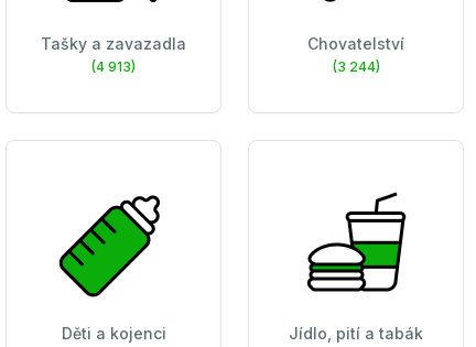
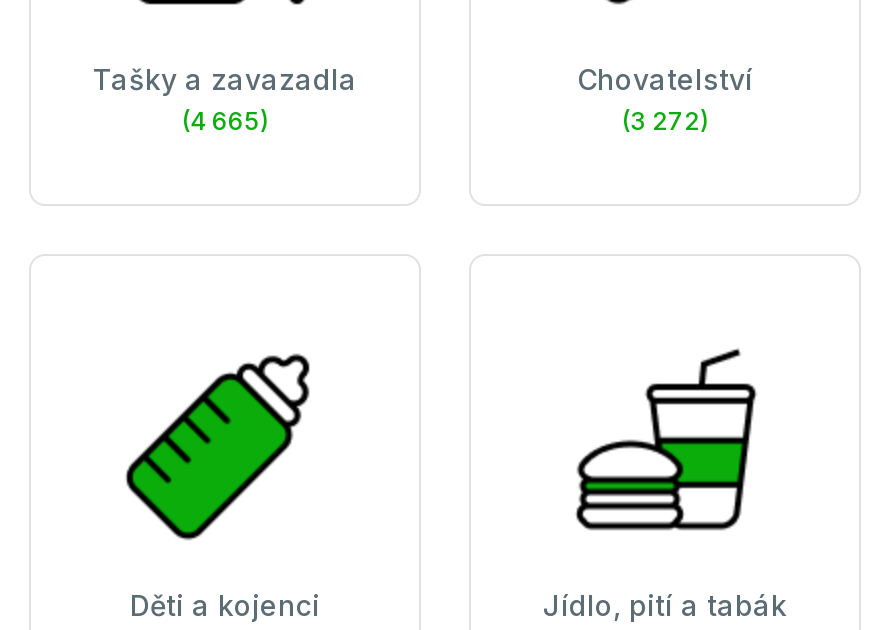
- (4 913)
+ (4 665)

- (3 244)
+ (3 272)
